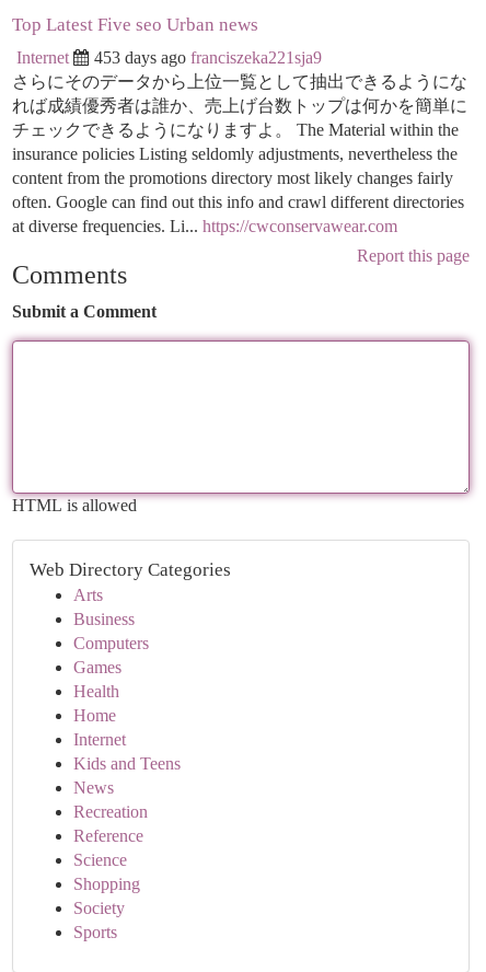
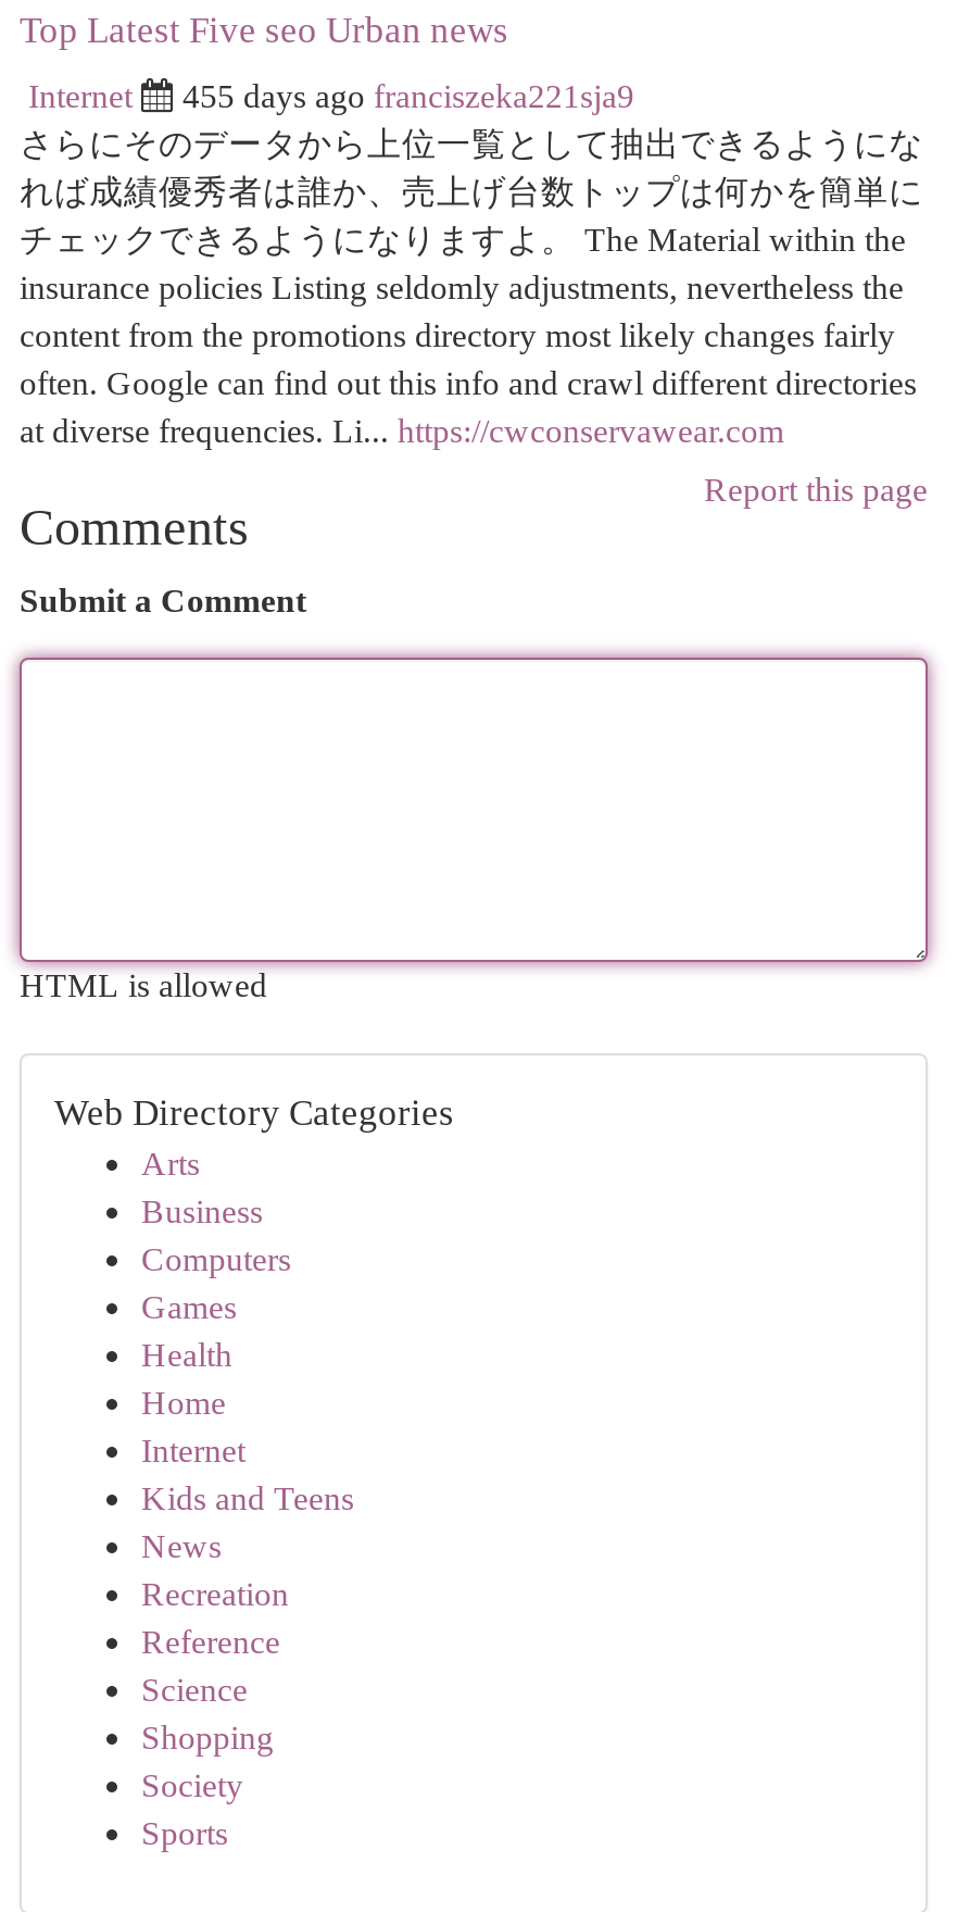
- 453 days ago franciszeka221sja9
+ 455 days ago franciszeka221sja9
